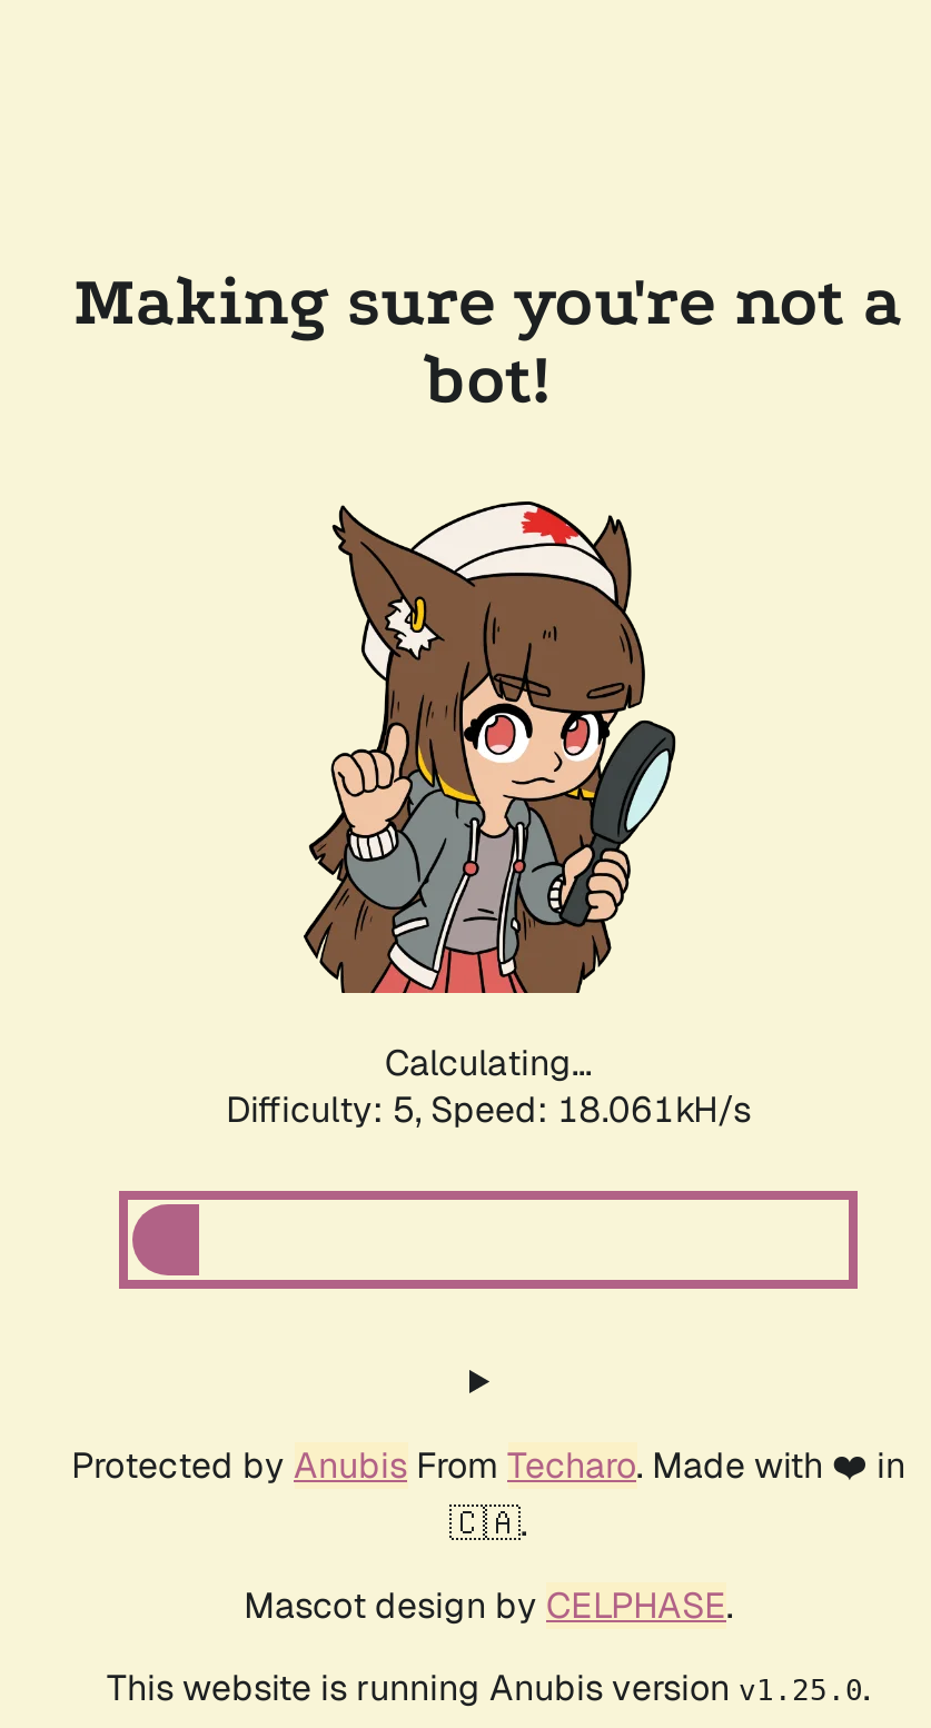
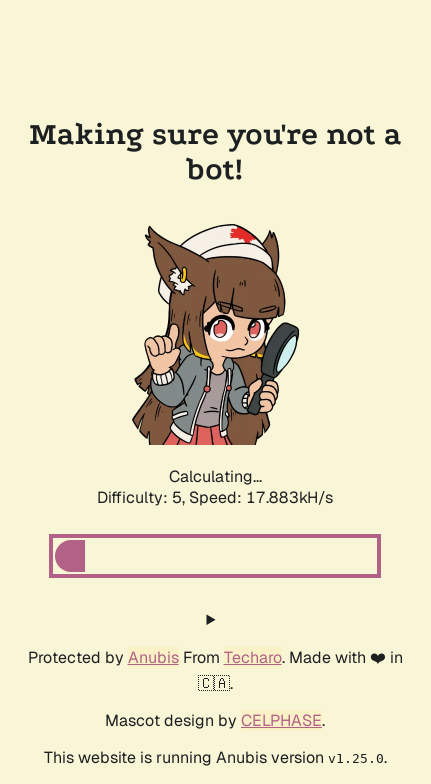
- Difficulty: 5, Speed: 18.061kH/s
+ Difficulty: 5, Speed: 17.883kH/s
